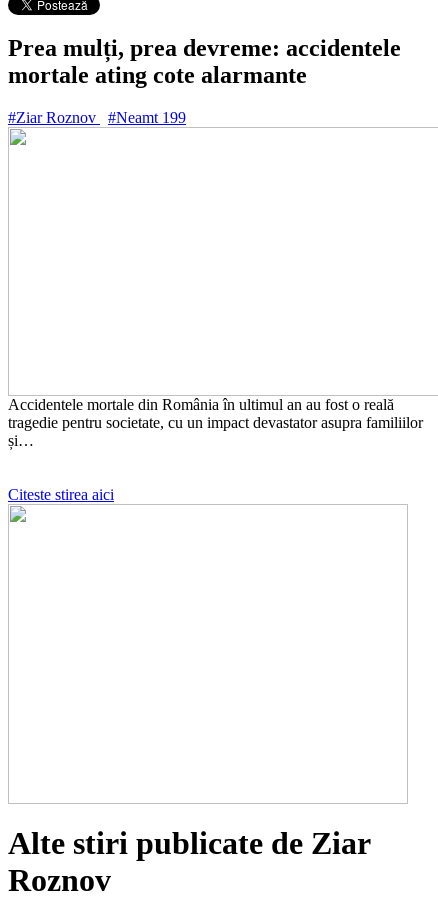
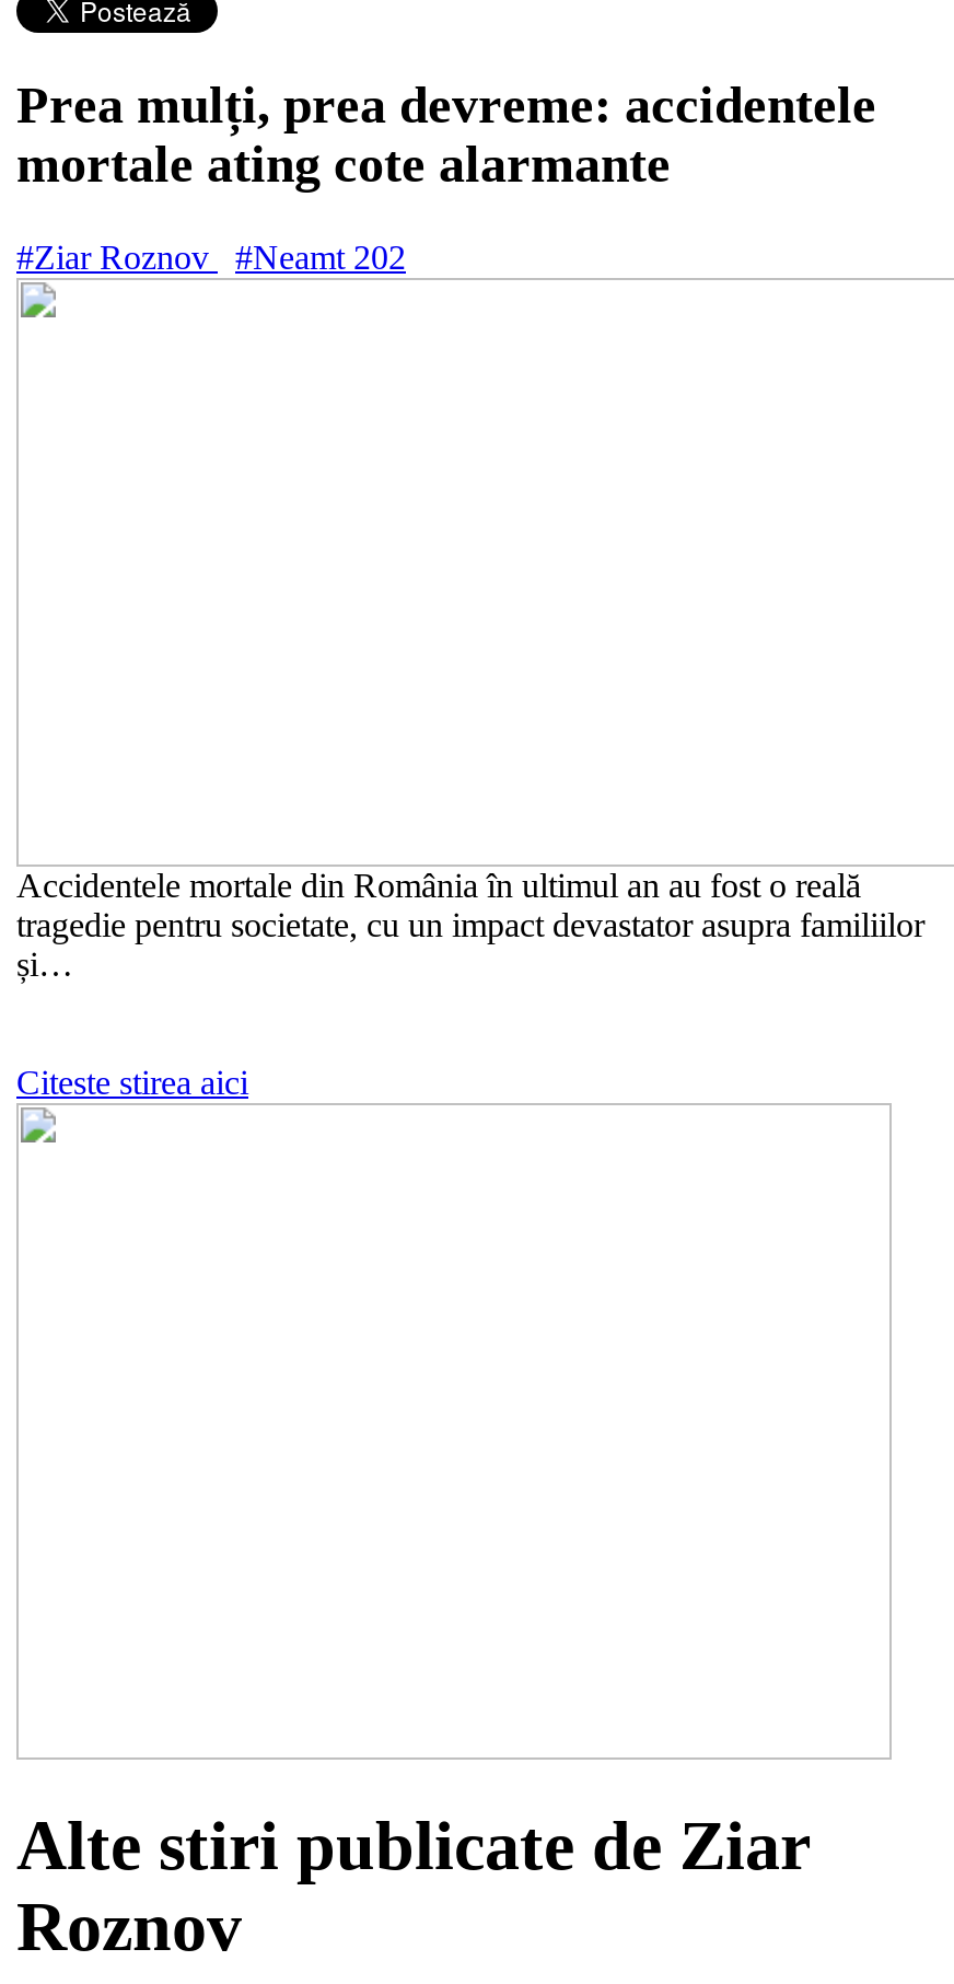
- #Ziar Roznov #Neamt 199
+ #Ziar Roznov #Neamt 202
